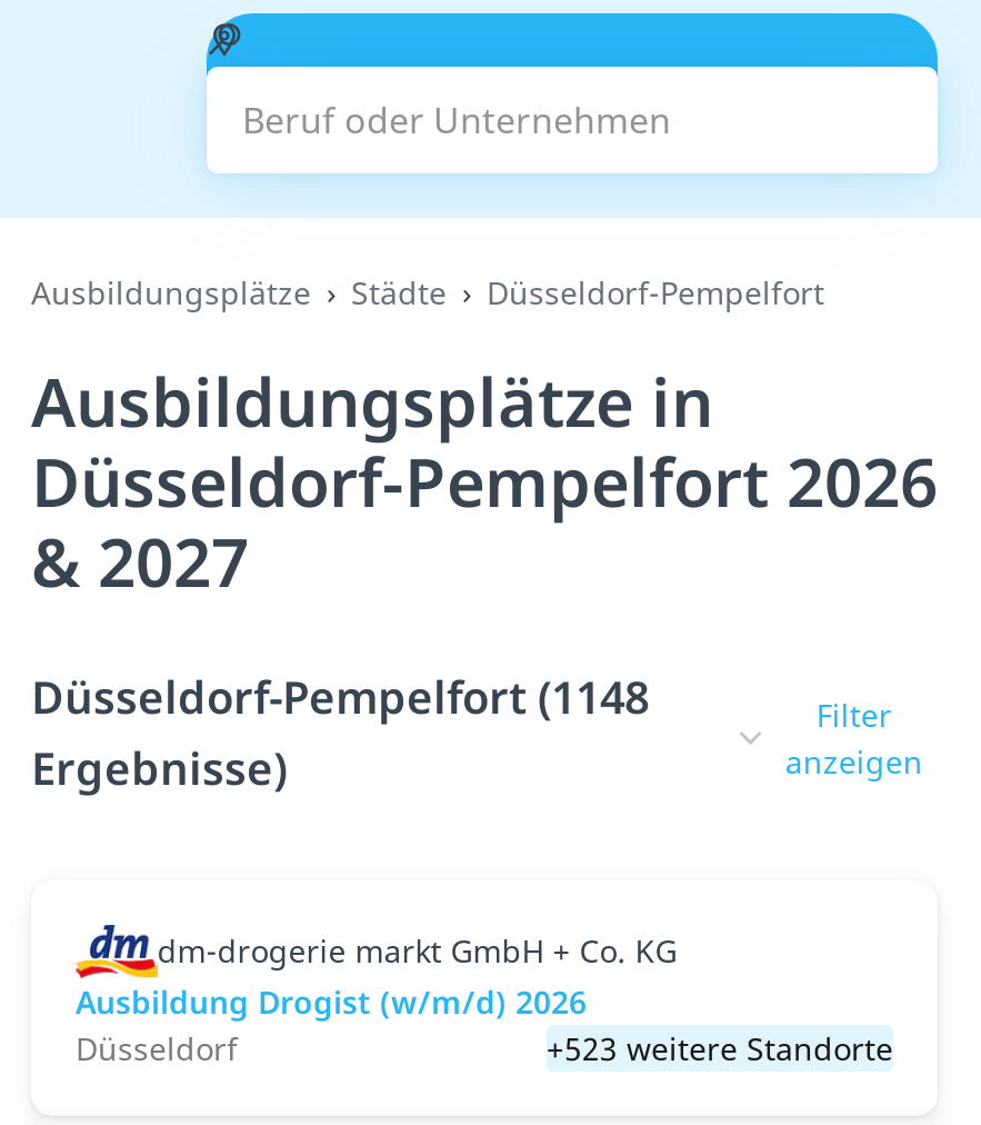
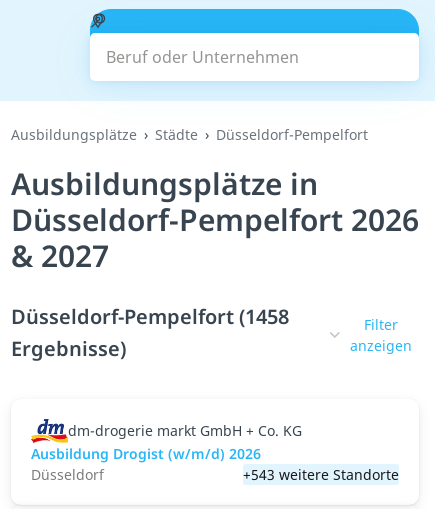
- Düsseldorf-Pempelfort (1148
+ Düsseldorf-Pempelfort (1458

- +523 weitere Standorte
+ +543 weitere Standorte
